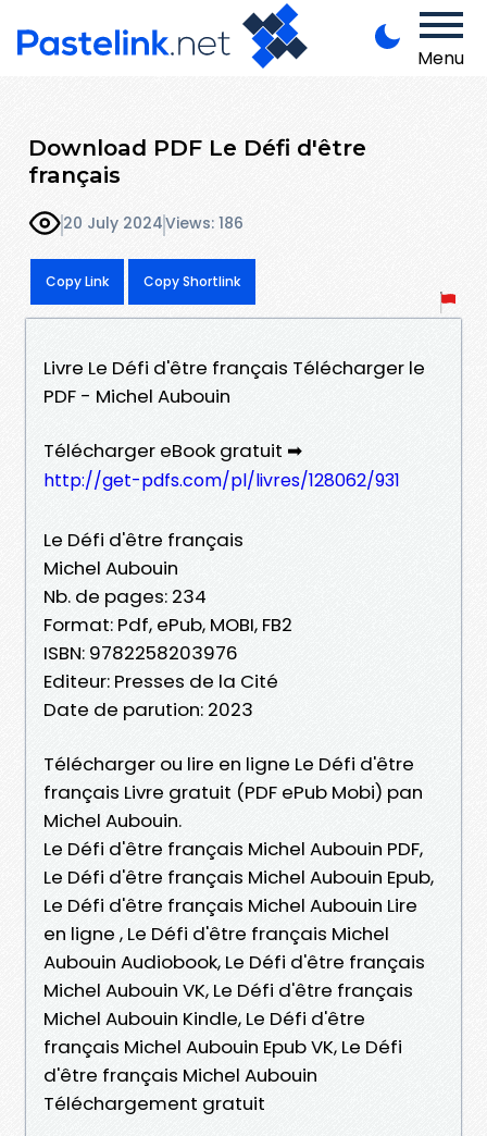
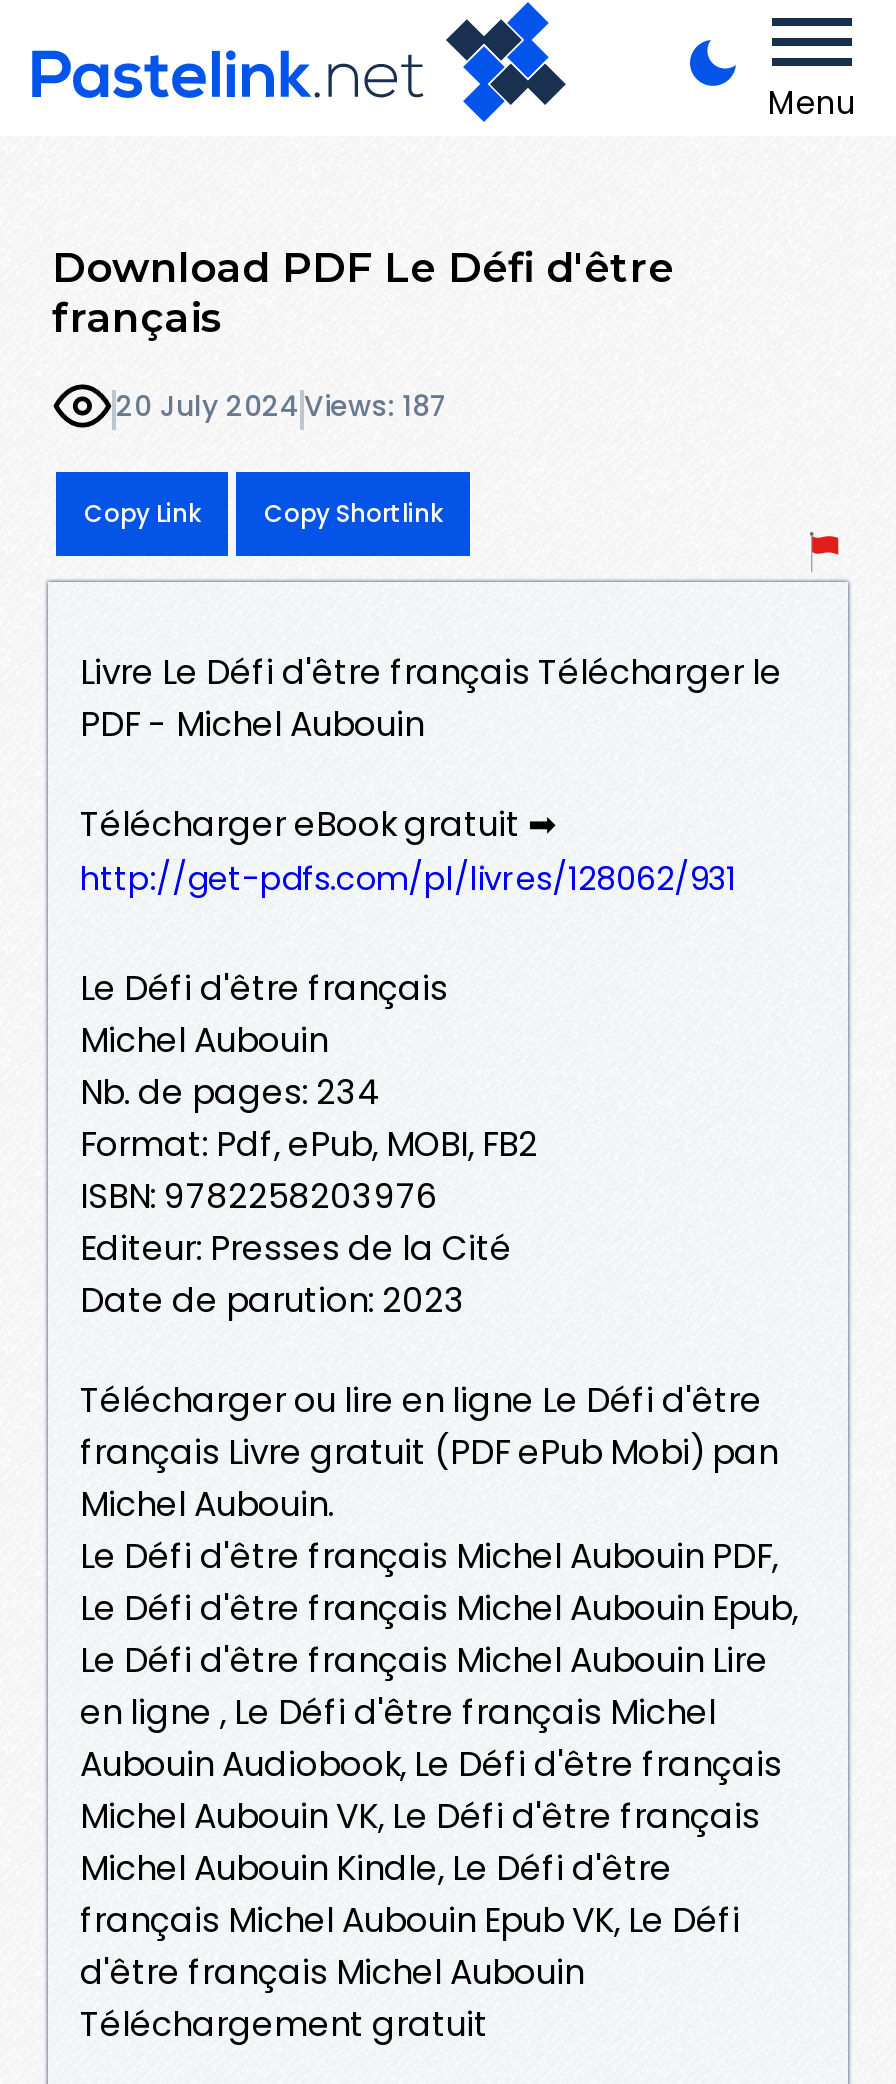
- 20 July 2024 Views: 186
+ 20 July 2024 Views: 187
